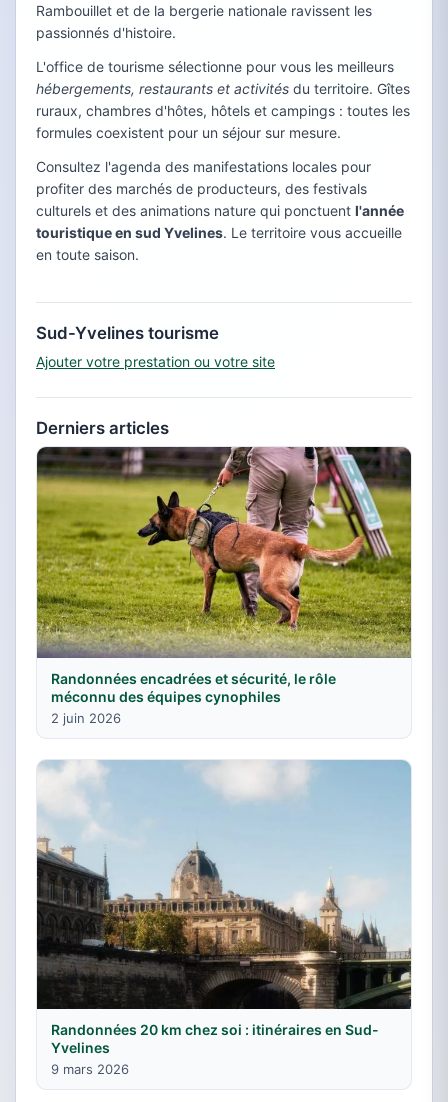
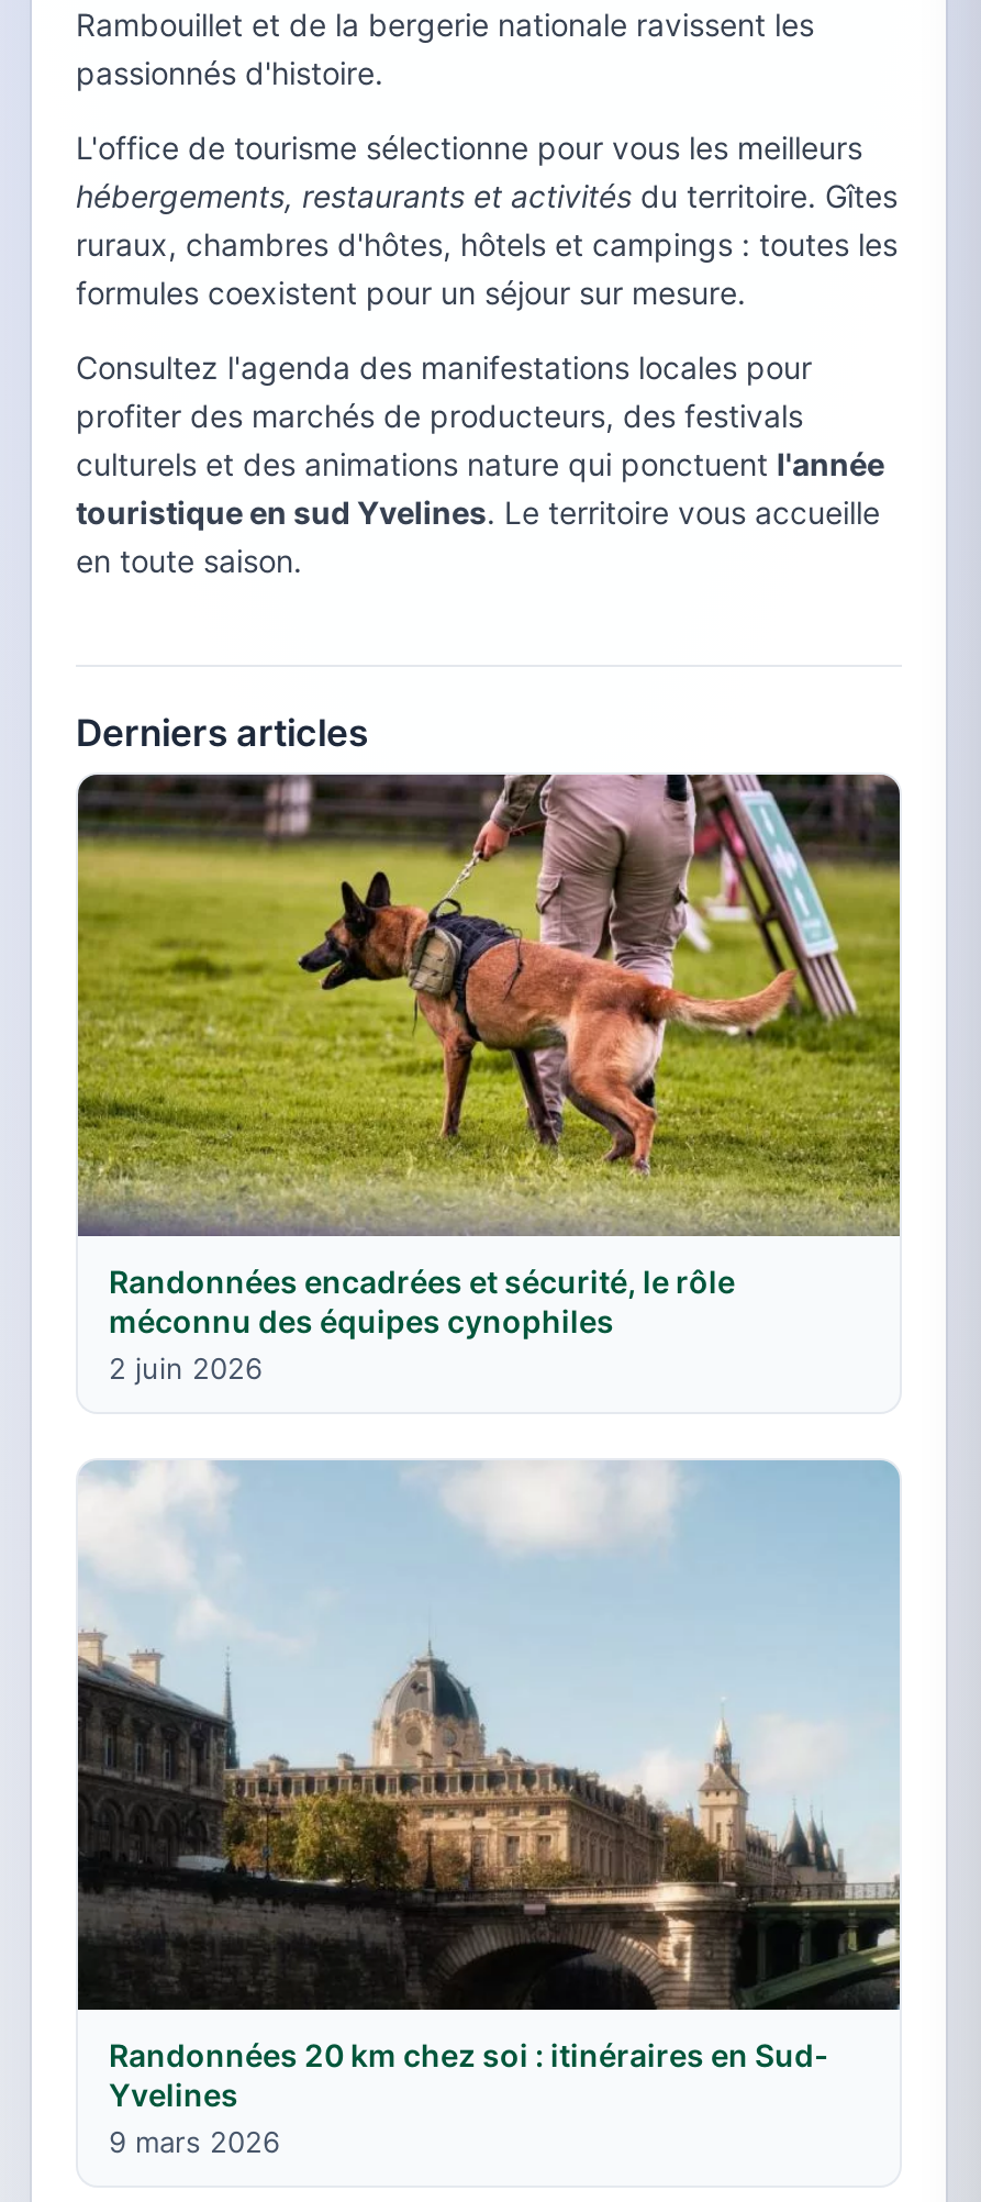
- Sud-Yvelines tourisme
- Ajouter votre prestation ou votre site
